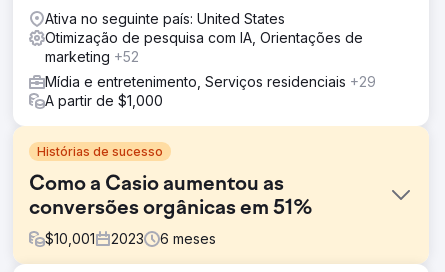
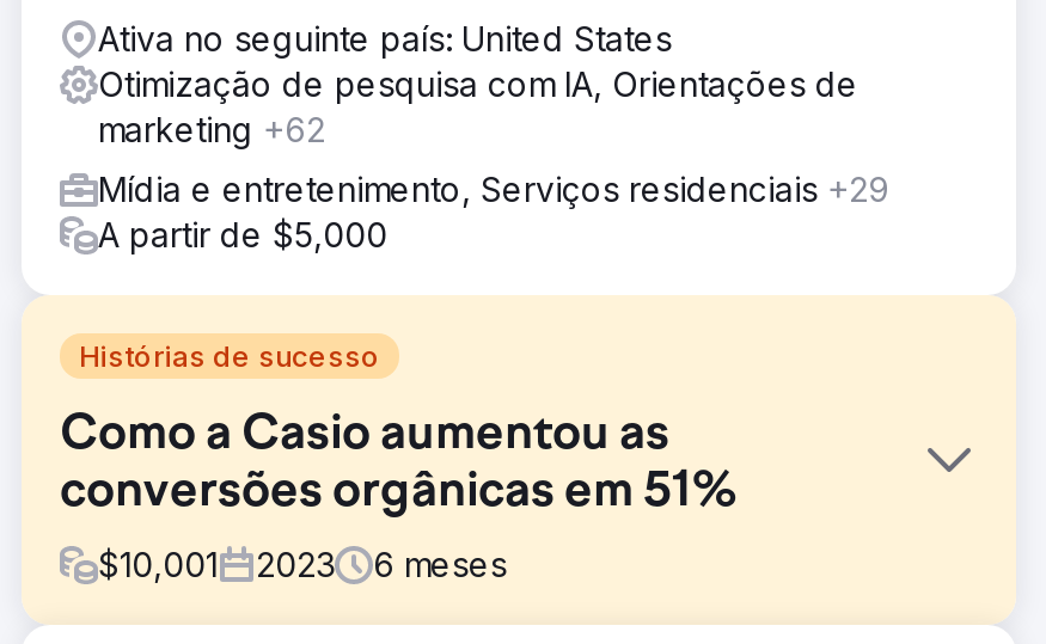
- marketing +52
+ marketing +62

- A partir de $1,000
+ A partir de $5,000
